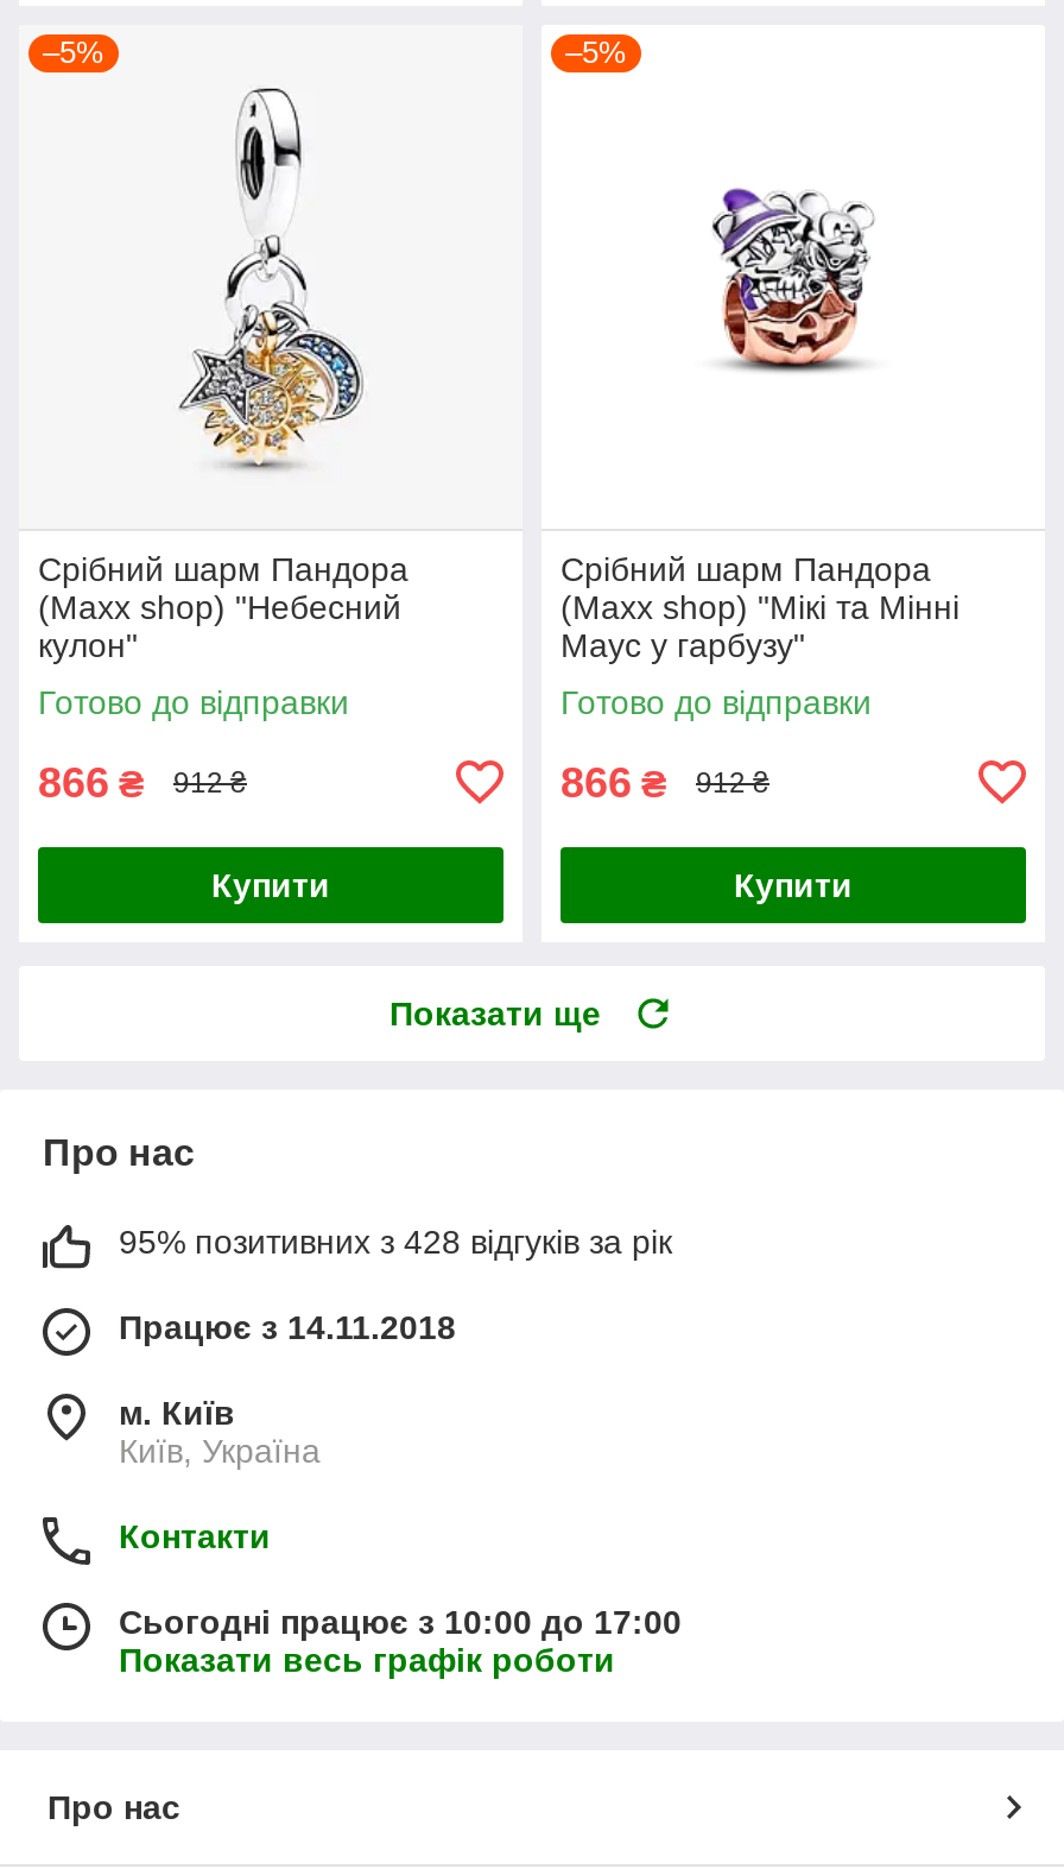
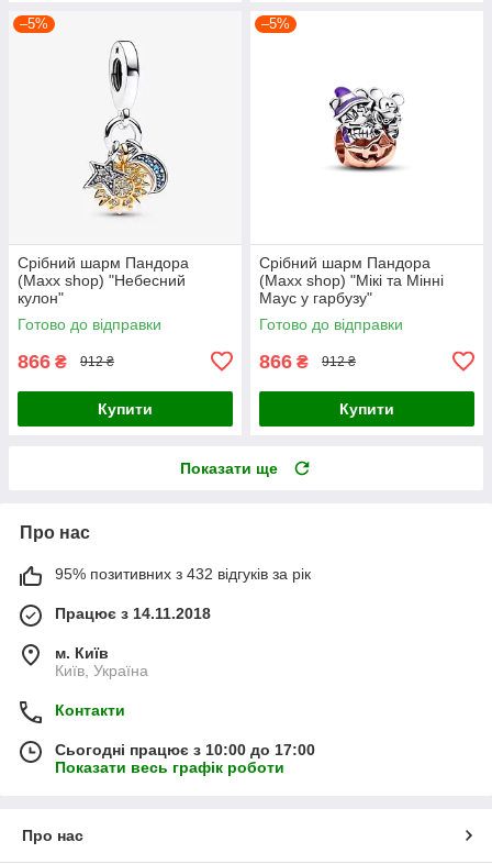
- 95% позитивних з 428 відгуків за рік
+ 95% позитивних з 432 відгуків за рік
